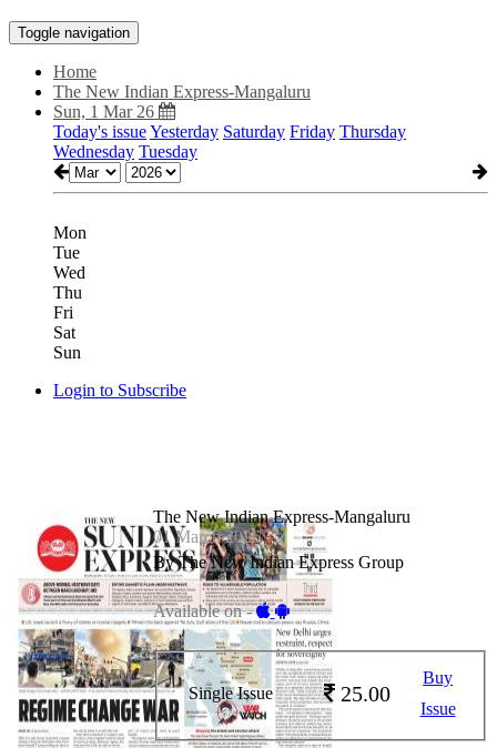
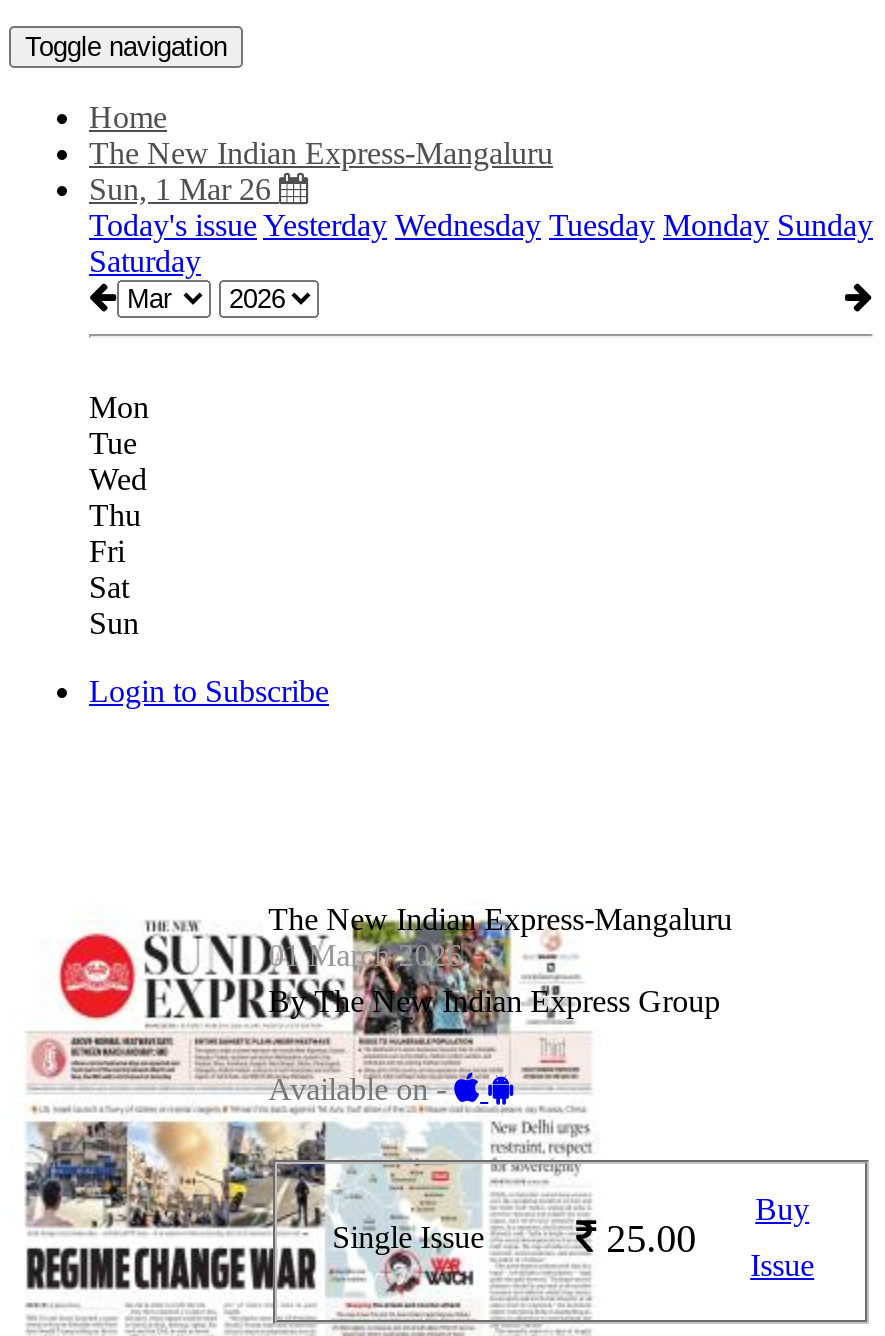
- Today's issue Yesterday Saturday Friday Thursday
- Wednesday Tuesday
+ Today's issue Yesterday Wednesday Tuesday Monday Sunday
+ Saturday
